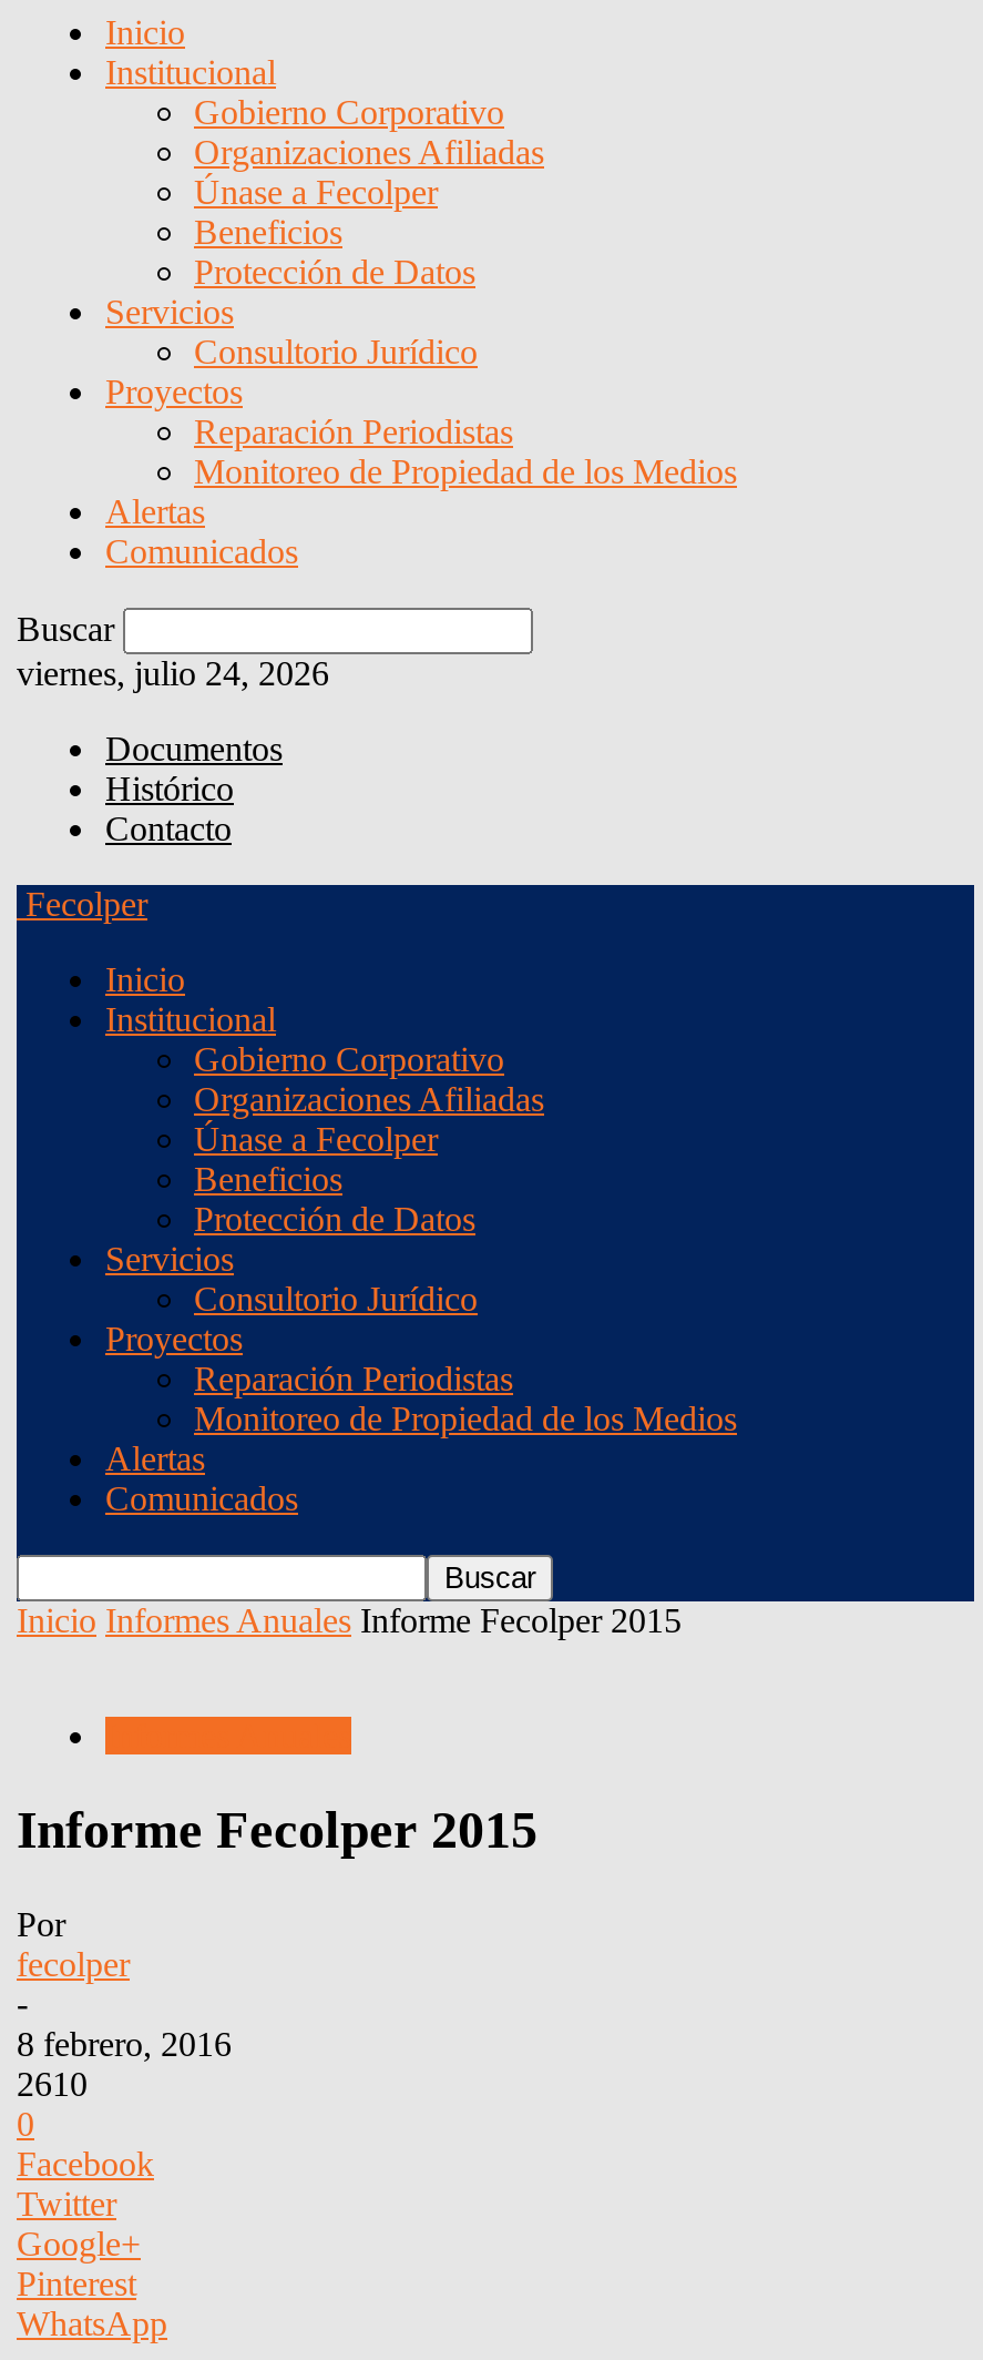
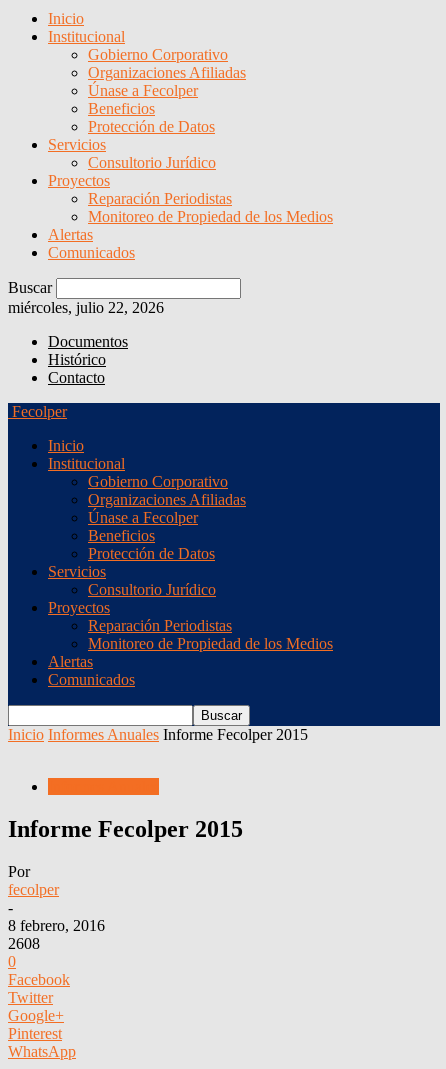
- viernes, julio 24, 2026
+ miércoles, julio 22, 2026

- 2610
+ 2608
